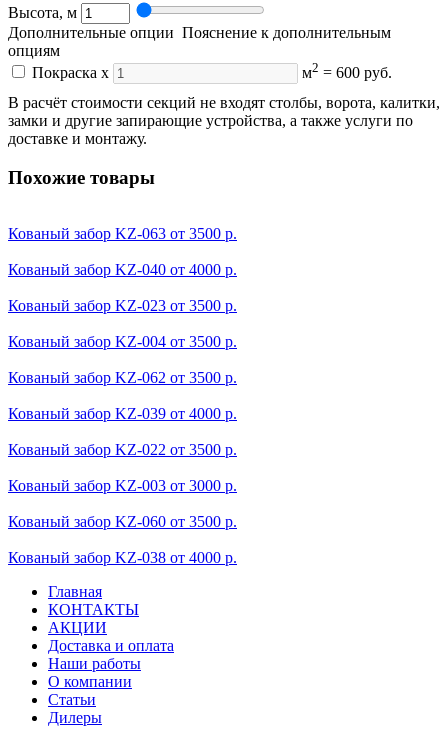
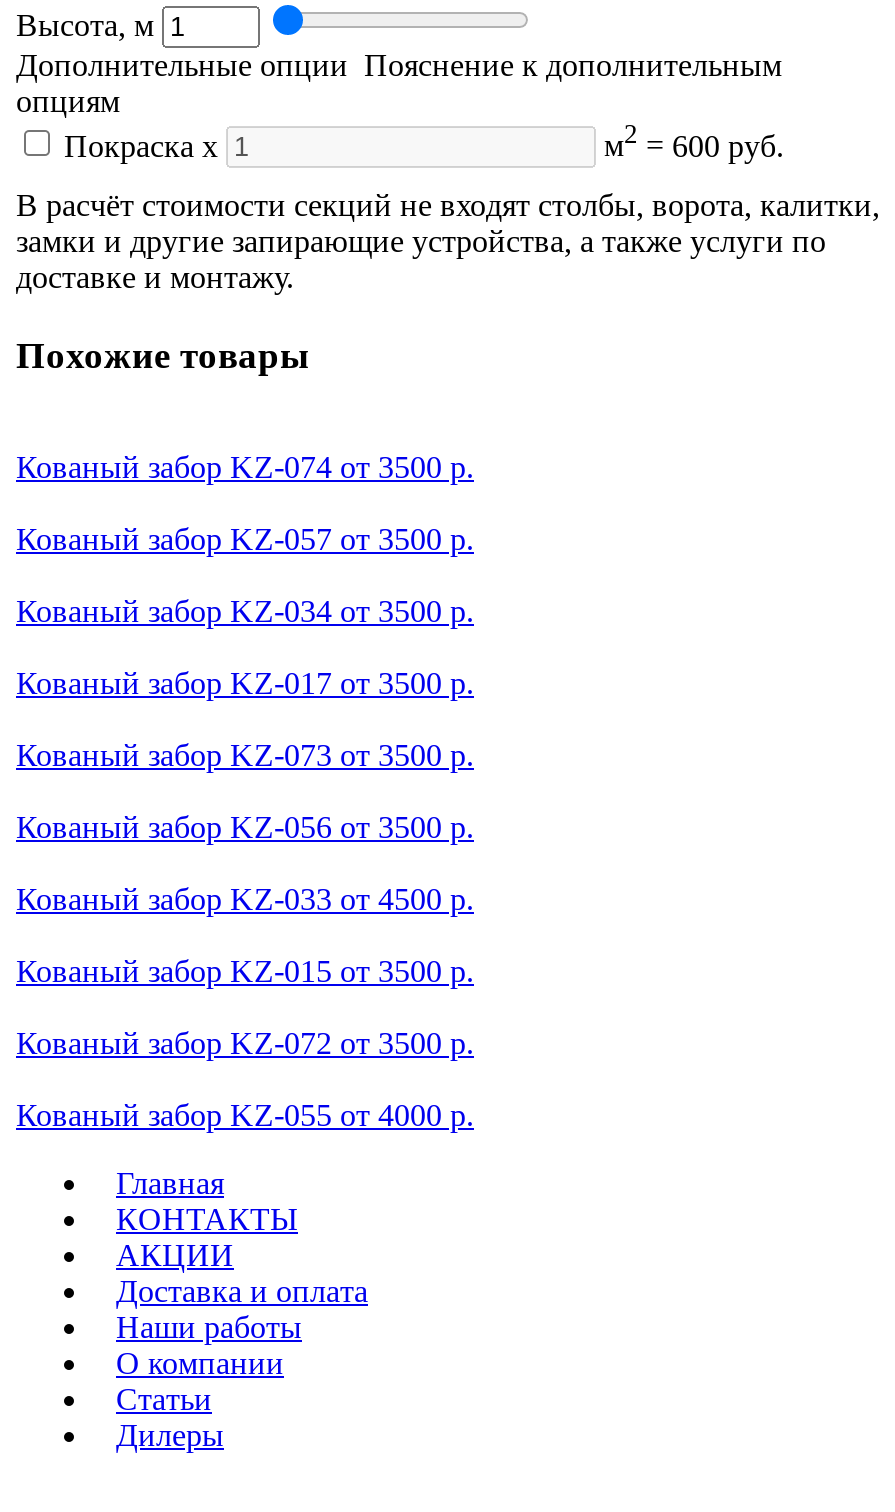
- Кованый забор KZ-063 от 3500 р.
+ Кованый забор KZ-074 от 3500 р.

- Кованый забор KZ-040 от 4000 р.
+ Кованый забор KZ-057 от 3500 р.

- Кованый забор KZ-023 от 3500 р.
+ Кованый забор KZ-034 от 3500 р.

- Кованый забор KZ-004 от 3500 р.
+ Кованый забор KZ-017 от 3500 р.

- Кованый забор KZ-062 от 3500 р.
+ Кованый забор KZ-073 от 3500 р.

- Кованый забор KZ-039 от 4000 р.
+ Кованый забор KZ-056 от 3500 р.

- Кованый забор KZ-022 от 3500 р.
+ Кованый забор KZ-033 от 4500 р.

- Кованый забор KZ-003 от 3000 р.
+ Кованый забор KZ-015 от 3500 р.

- Кованый забор KZ-060 от 3500 р.
+ Кованый забор KZ-072 от 3500 р.

- Кованый забор KZ-038 от 4000 р.
+ Кованый забор KZ-055 от 4000 р.
